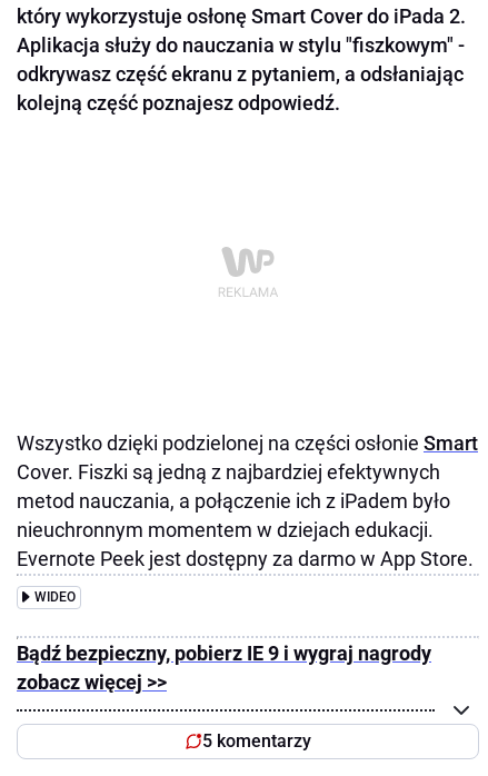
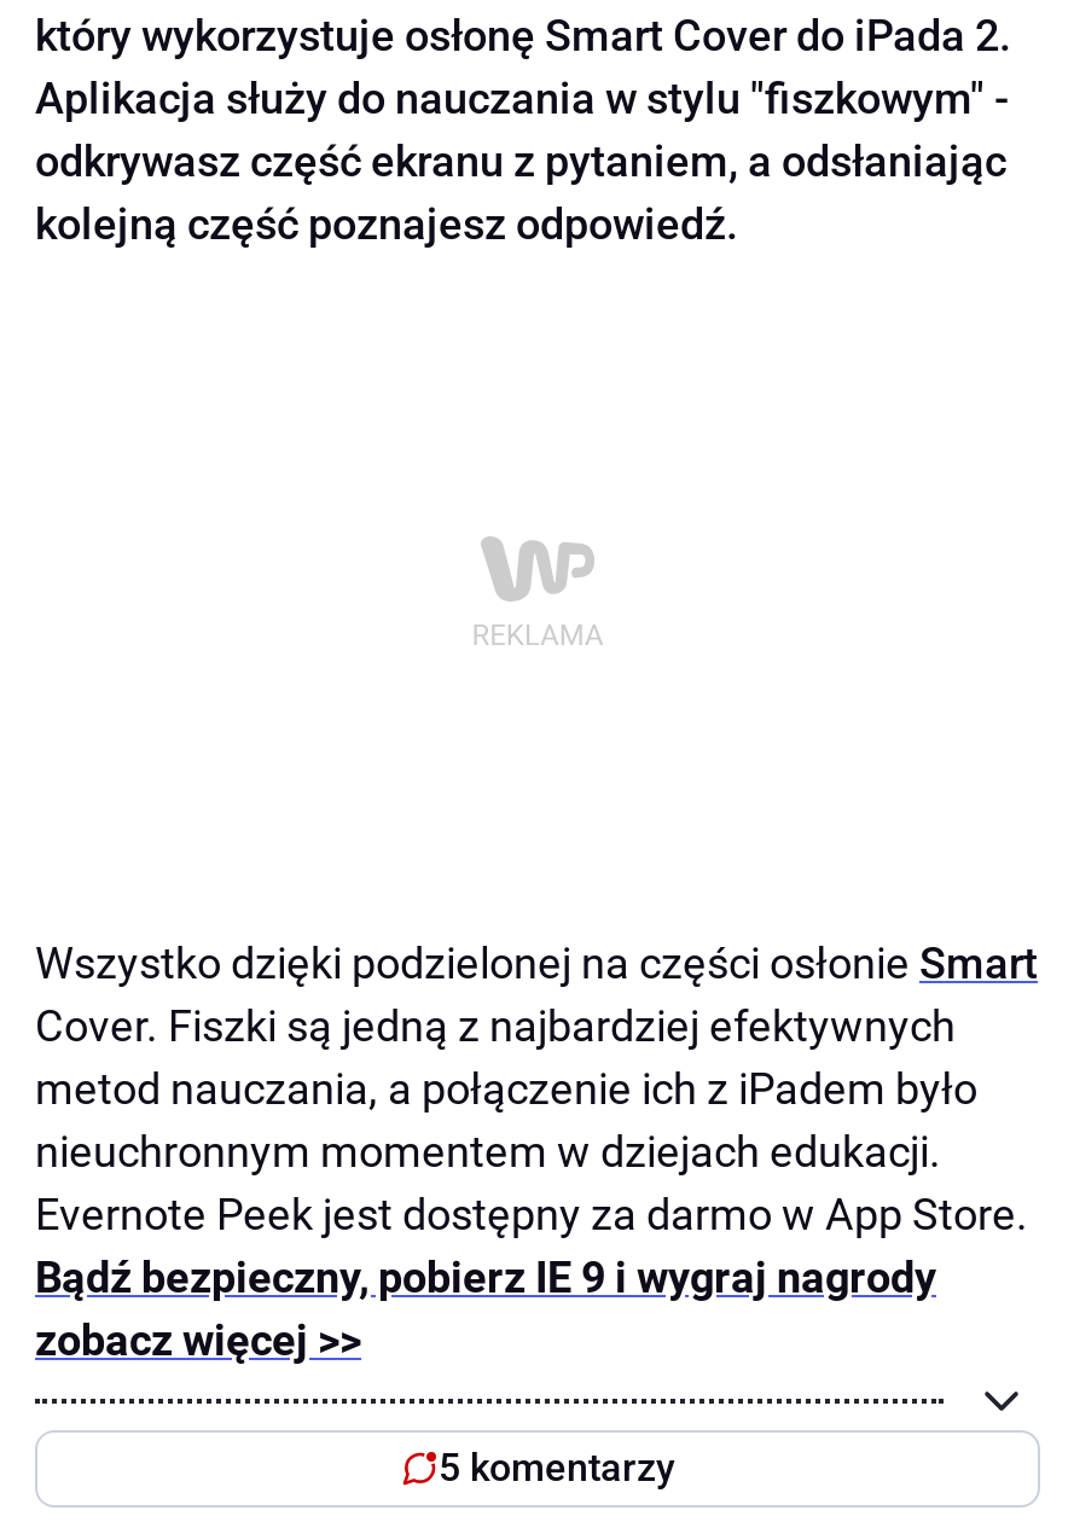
- WIDEO
